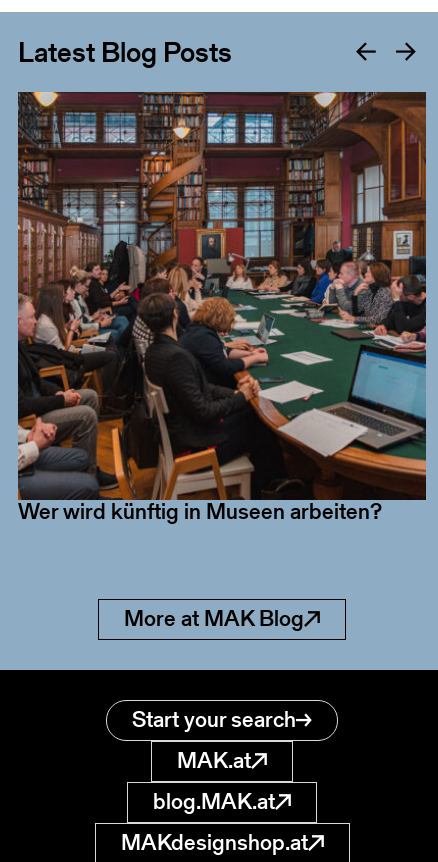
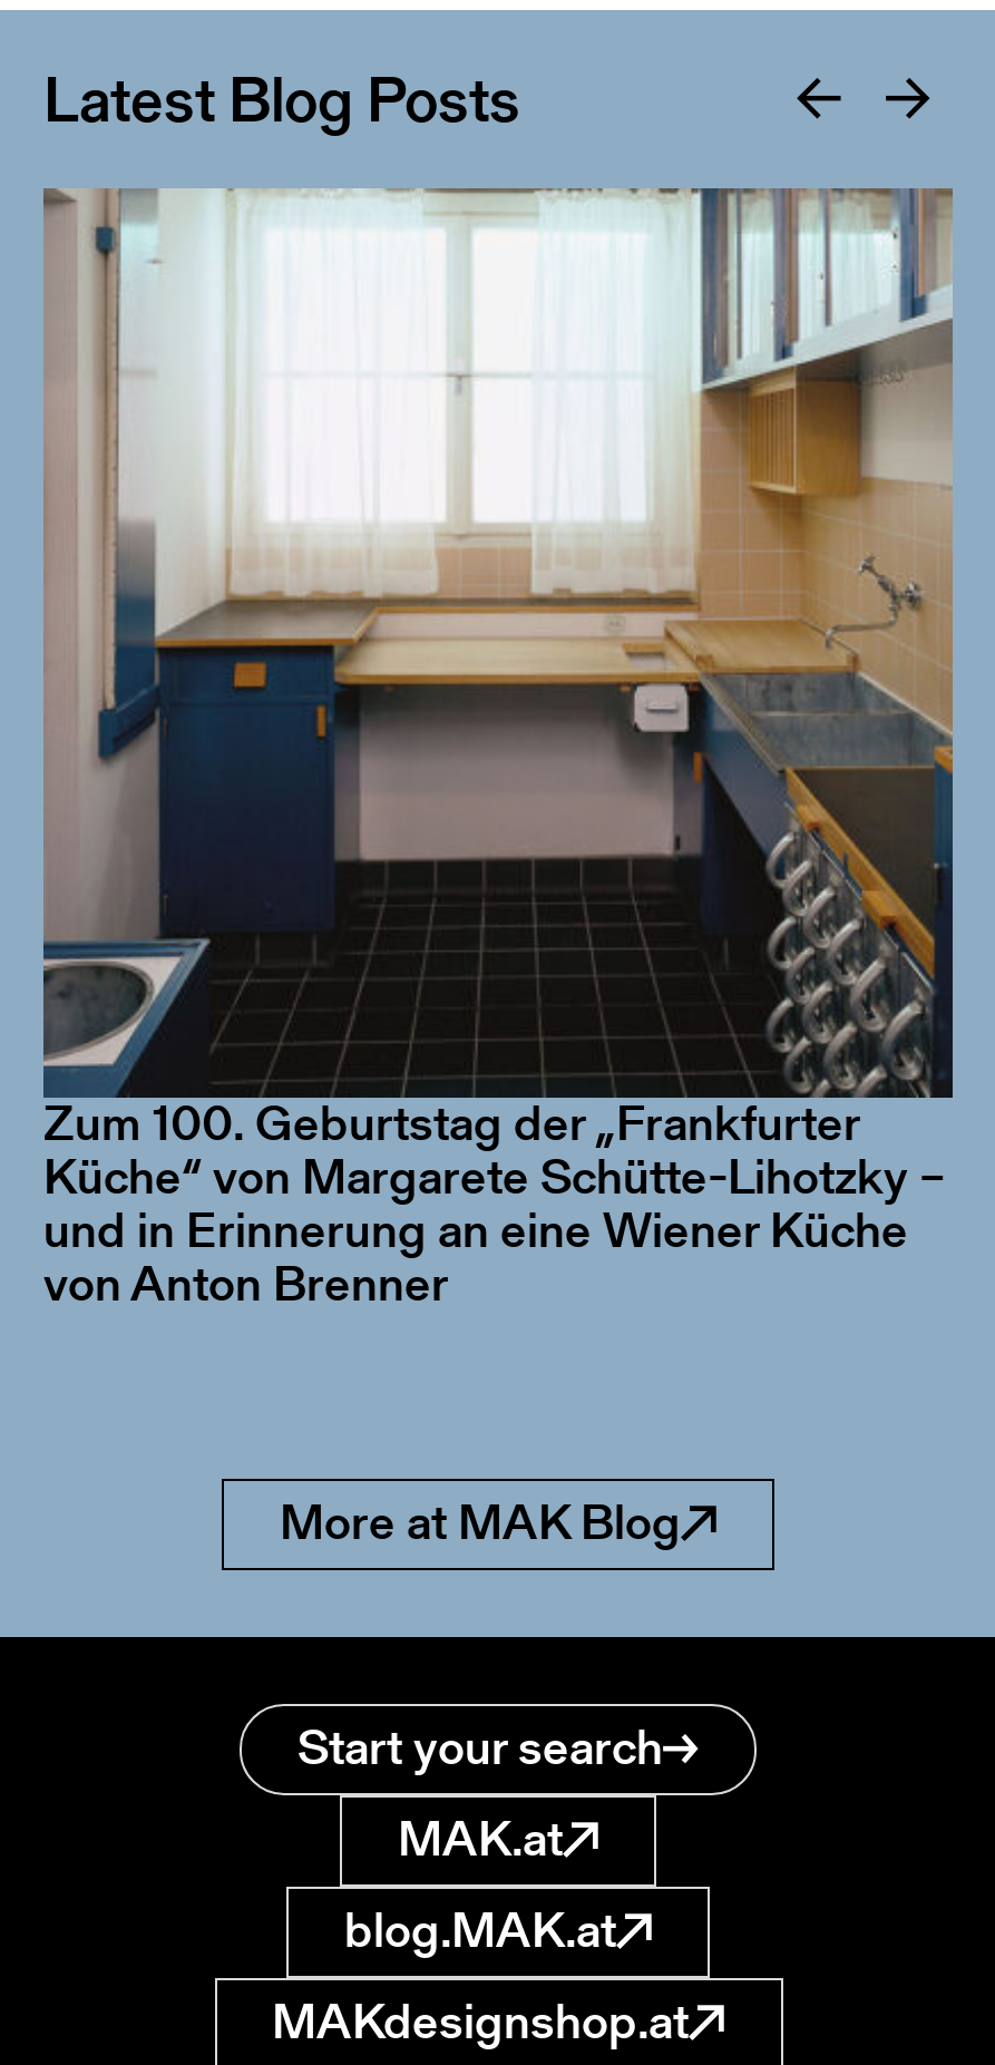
- [image]
+ [image]

- Wer wird künftig in Museen arbeiten?
+ Zum 100. Geburtstag der „Frankfurter
+ Küche“ von Margarete Schütte-Lihotzky –
+ und in Erinnerung an eine Wiener Küche
+ von Anton Brenner
